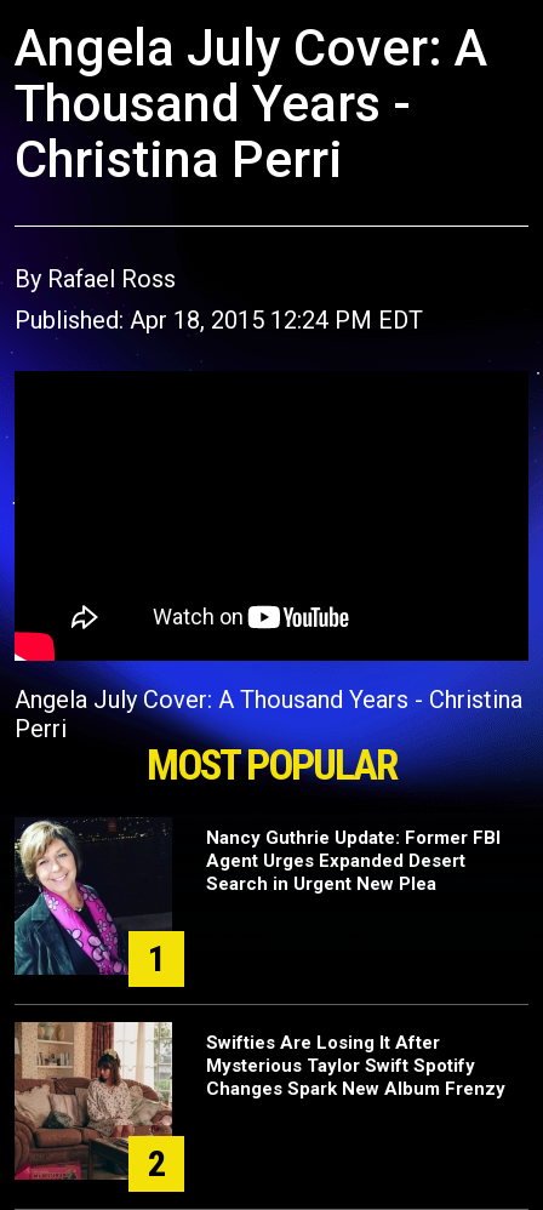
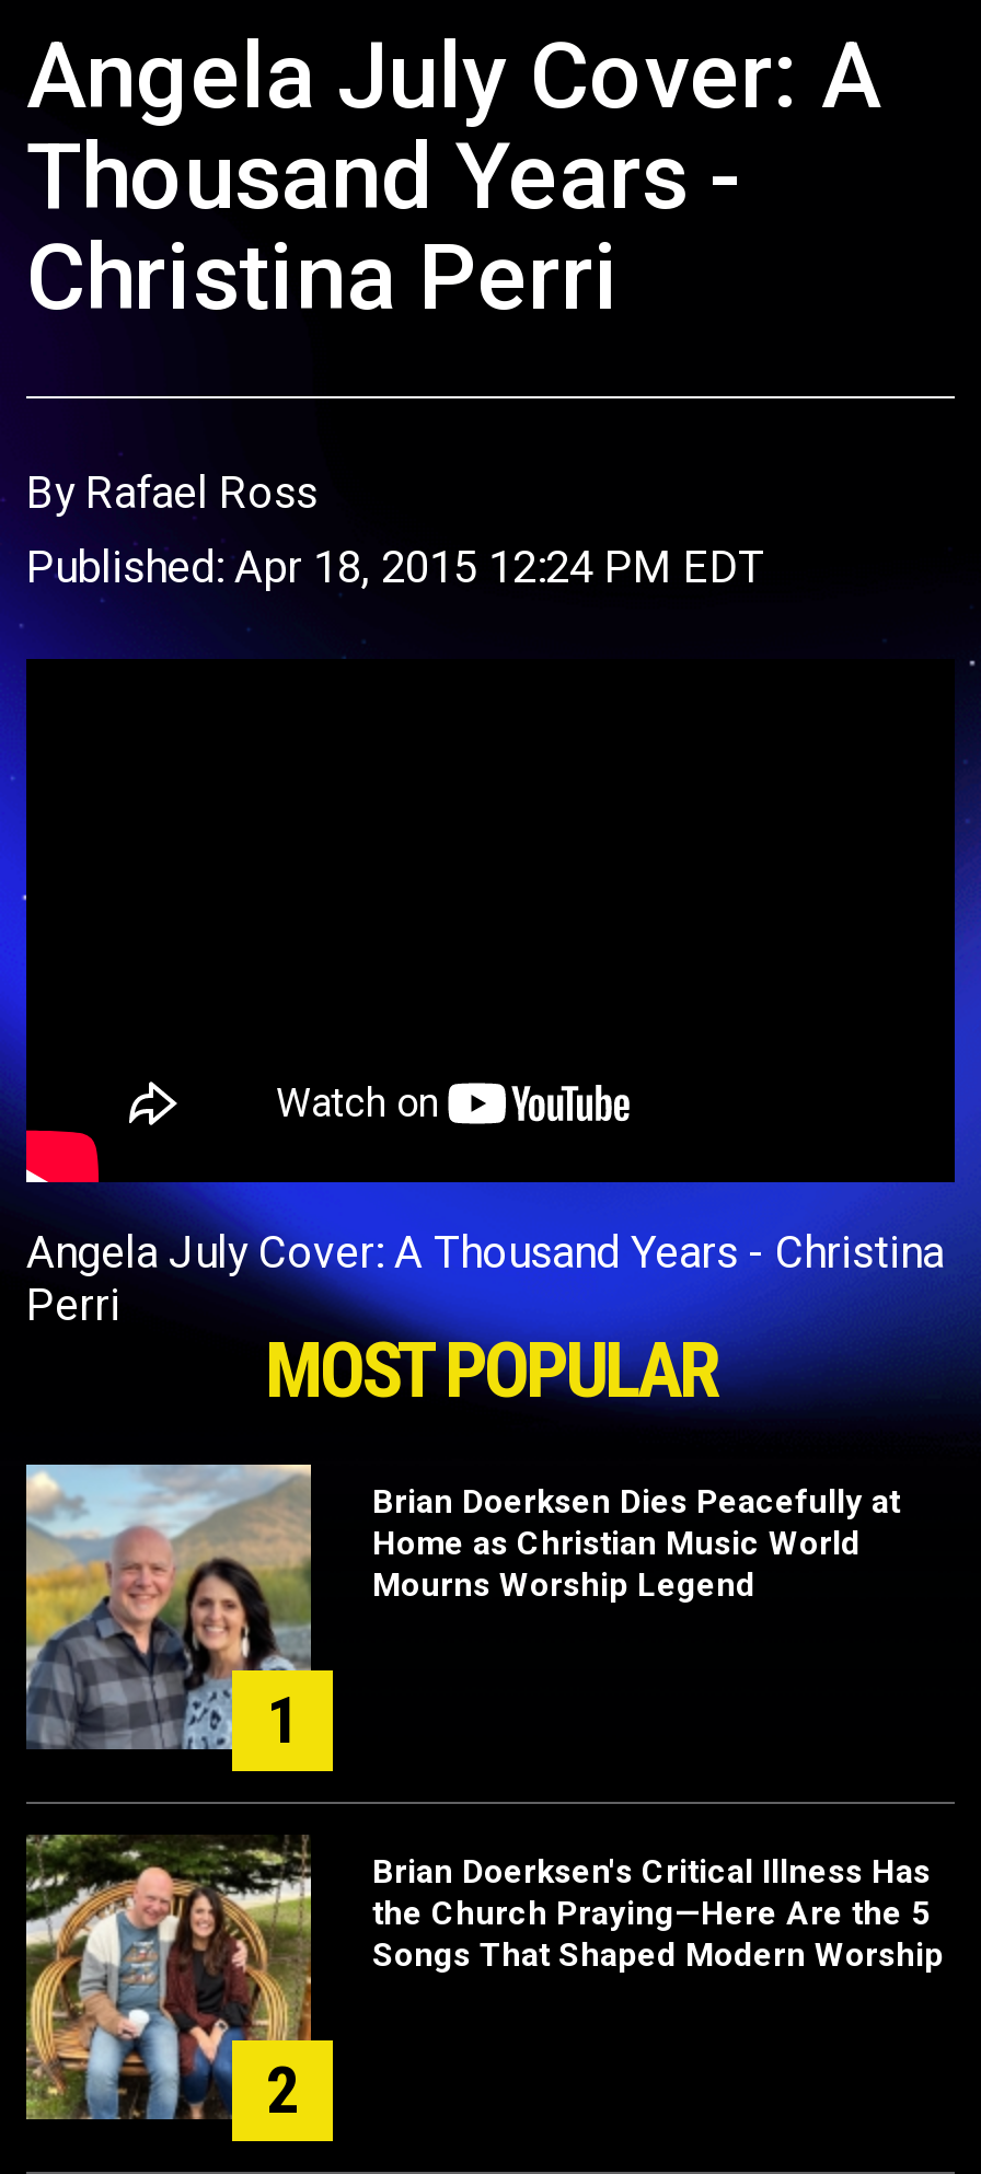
- [image]
- Nancy Guthrie Update: Former FBI
- Agent Urges Expanded Desert
- Search in Urgent New Plea
+ [image]
+ Brian Doerksen Dies Peacefully at
+ Home as Christian Music World
+ Mourns Worship Legend

- [image]
- Swifties Are Losing It After
- Mysterious Taylor Swift Spotify
- Changes Spark New Album Frenzy
+ [image]
+ Brian Doerksen's Critical Illness Has
+ the Church Praying—Here Are the 5
+ Songs That Shaped Modern Worship
